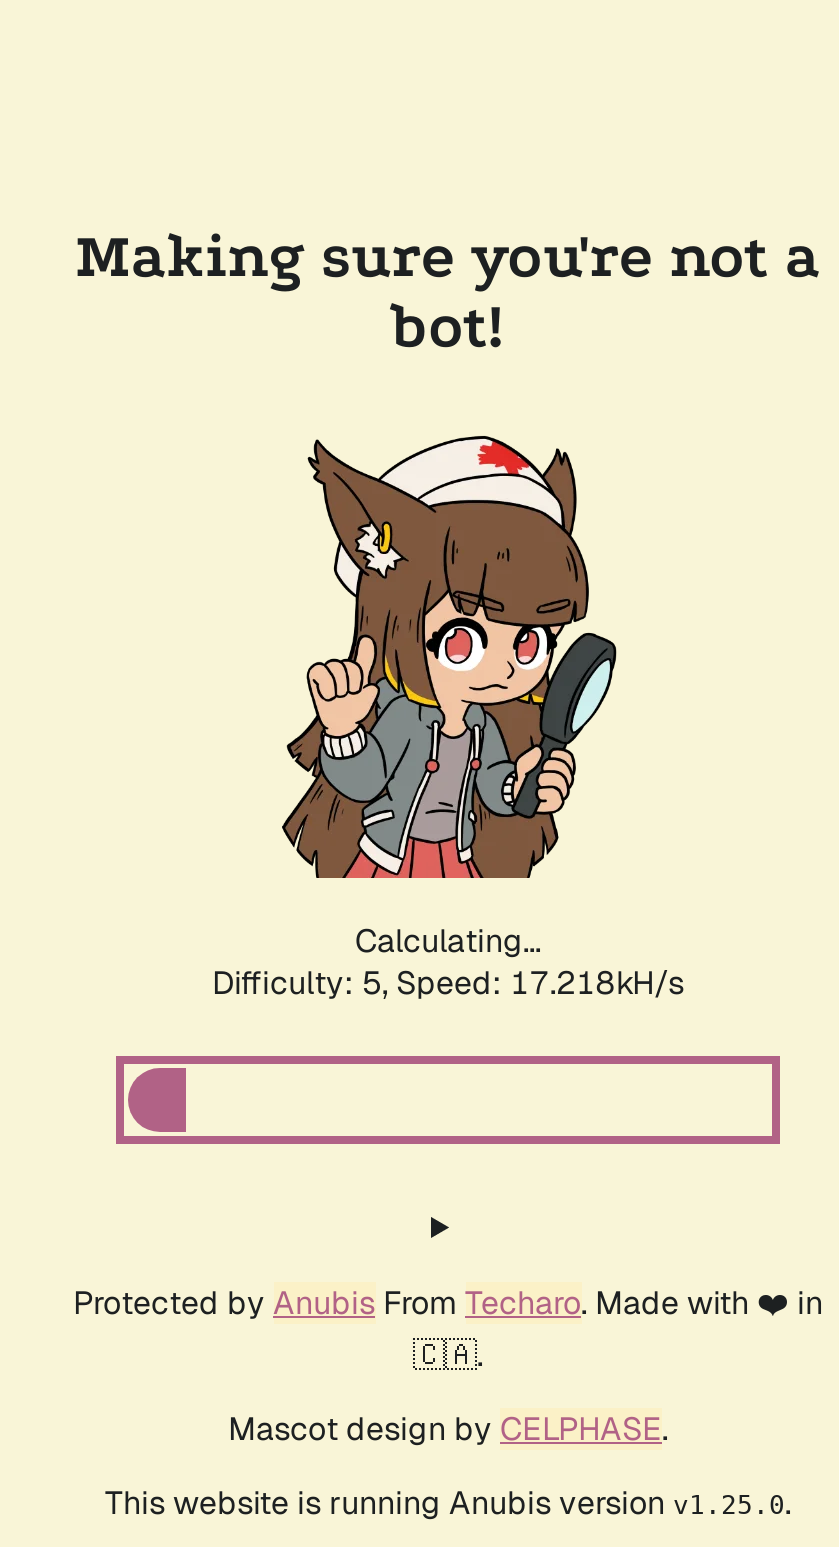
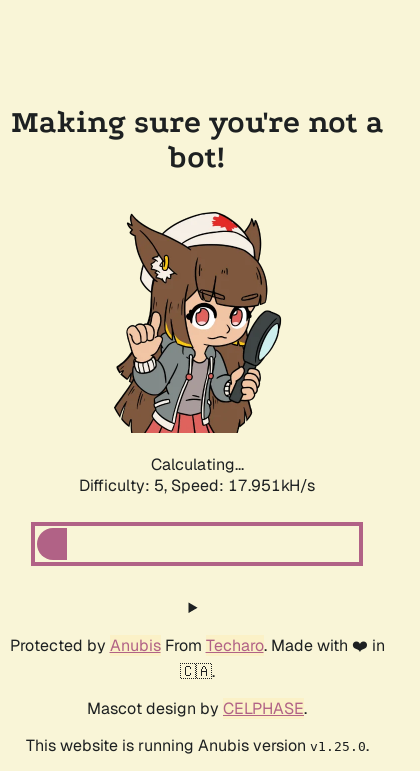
- Difficulty: 5, Speed: 17.218kH/s
+ Difficulty: 5, Speed: 17.951kH/s
